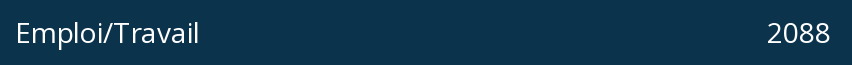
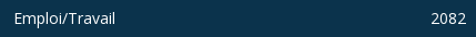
- 2088
+ 2082
